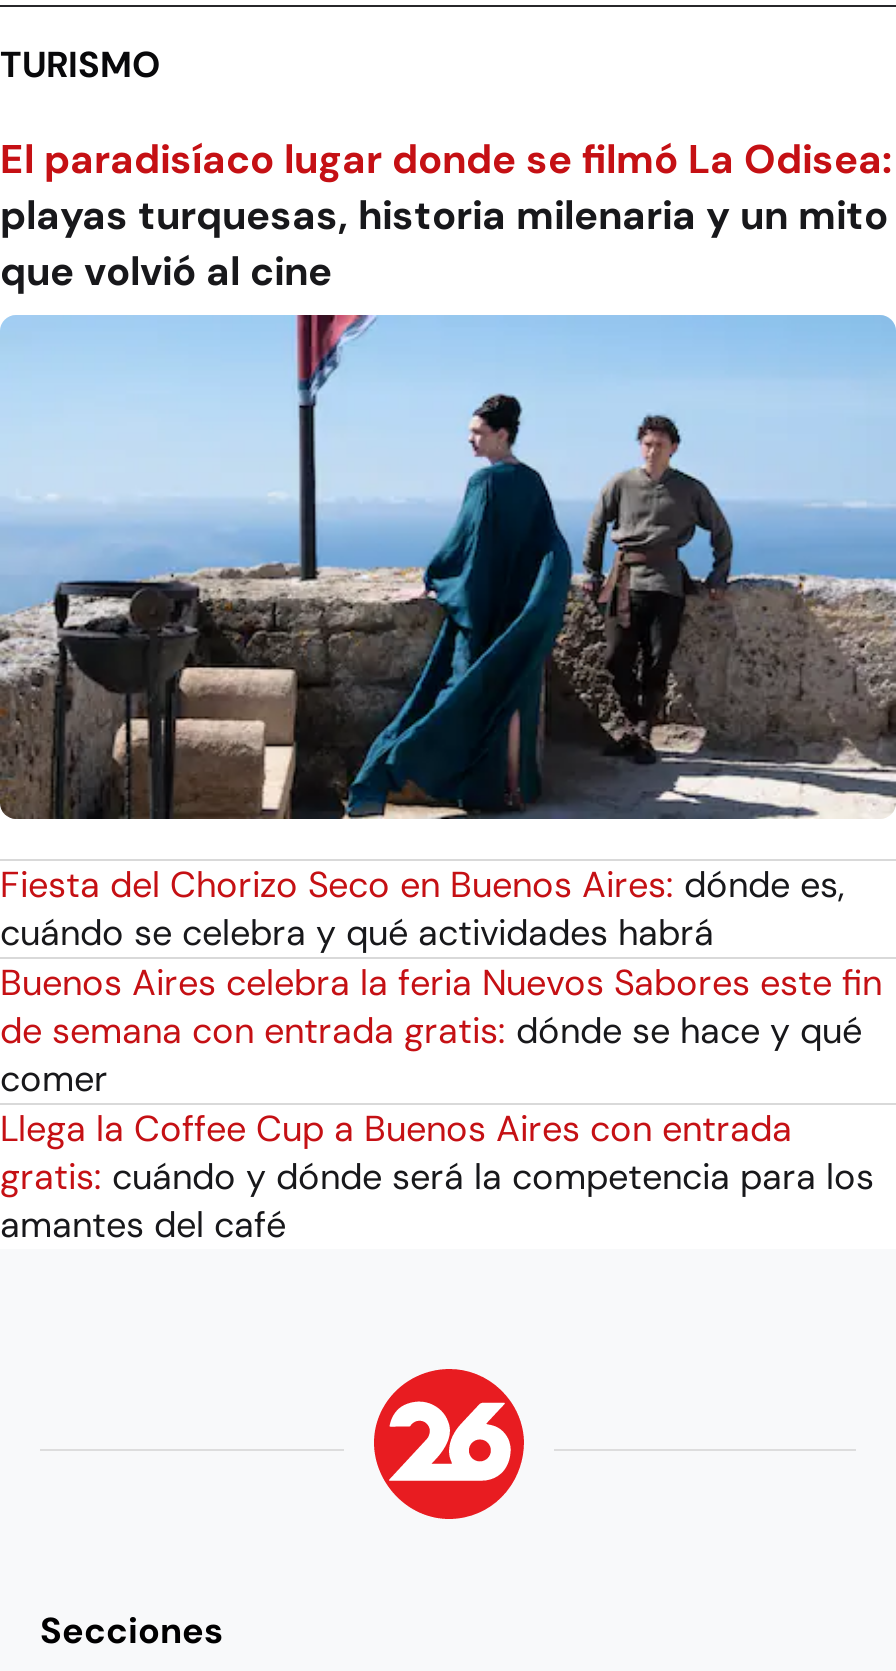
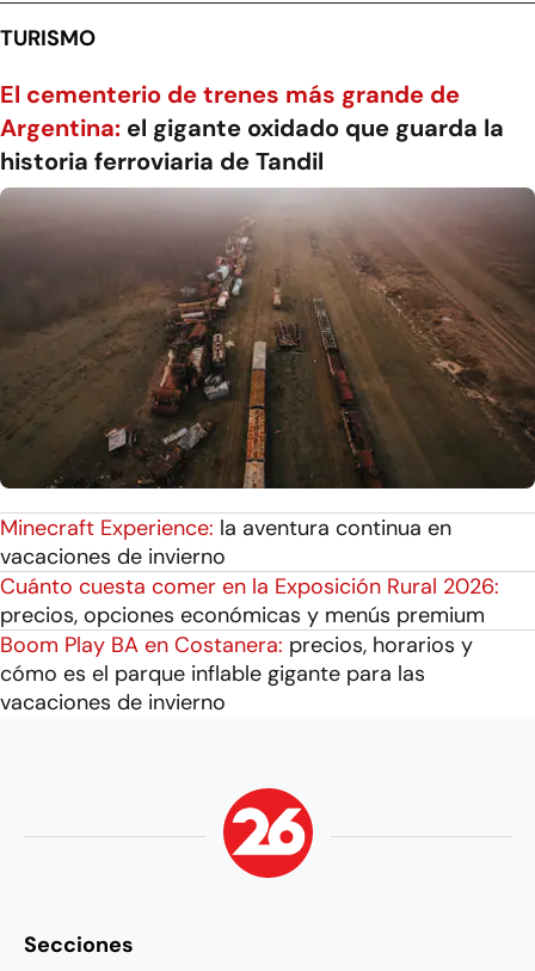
- El paradisíaco lugar donde se filmó La Odisea:
- playas turquesas, historia milenaria y un mito
- que volvió al cine
+ El cementerio de trenes más grande de
+ Argentina: el gigante oxidado que guarda la
+ historia ferroviaria de Tandil

- [image]
- Fiesta del Chorizo Seco en Buenos Aires: dónde es,
- cuándo se celebra y qué actividades habrá
- Buenos Aires celebra la feria Nuevos Sabores este fin
- de semana con entrada gratis: dónde se hace y qué
- comer
- Llega la Coffee Cup a Buenos Aires con entrada
- gratis: cuándo y dónde será la competencia para los
- amantes del café
+ [image]
+ Minecraft Experience: la aventura continua en
+ vacaciones de invierno
+ Cuánto cuesta comer en la Exposición Rural 2026:
+ precios, opciones económicas y menús premium
+ Boom Play BA en Costanera: precios, horarios y
+ cómo es el parque inflable gigante para las
+ vacaciones de invierno
